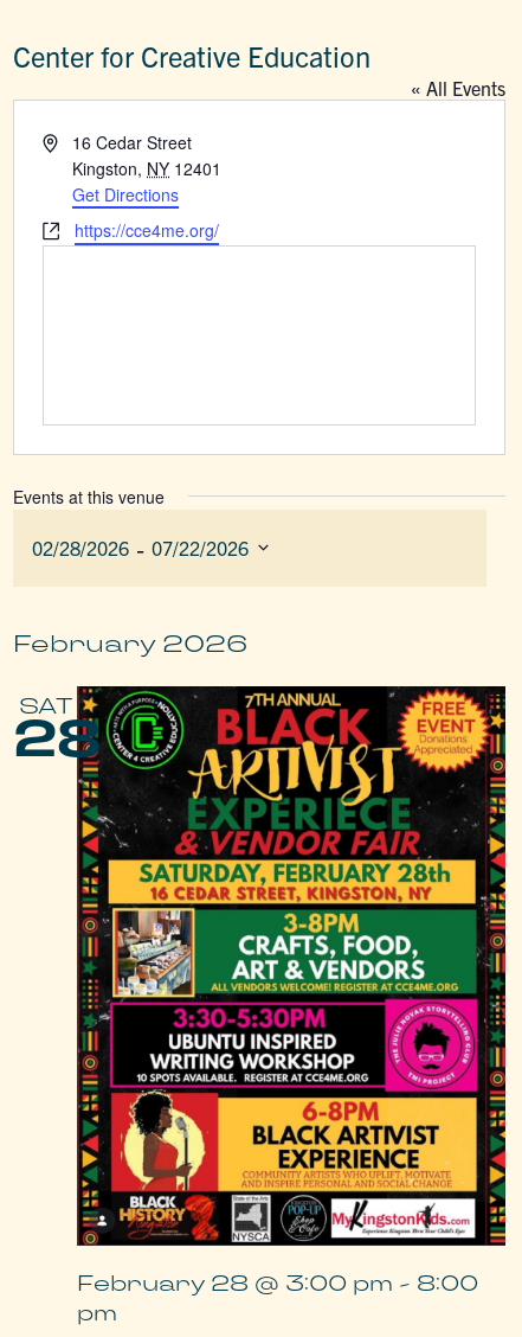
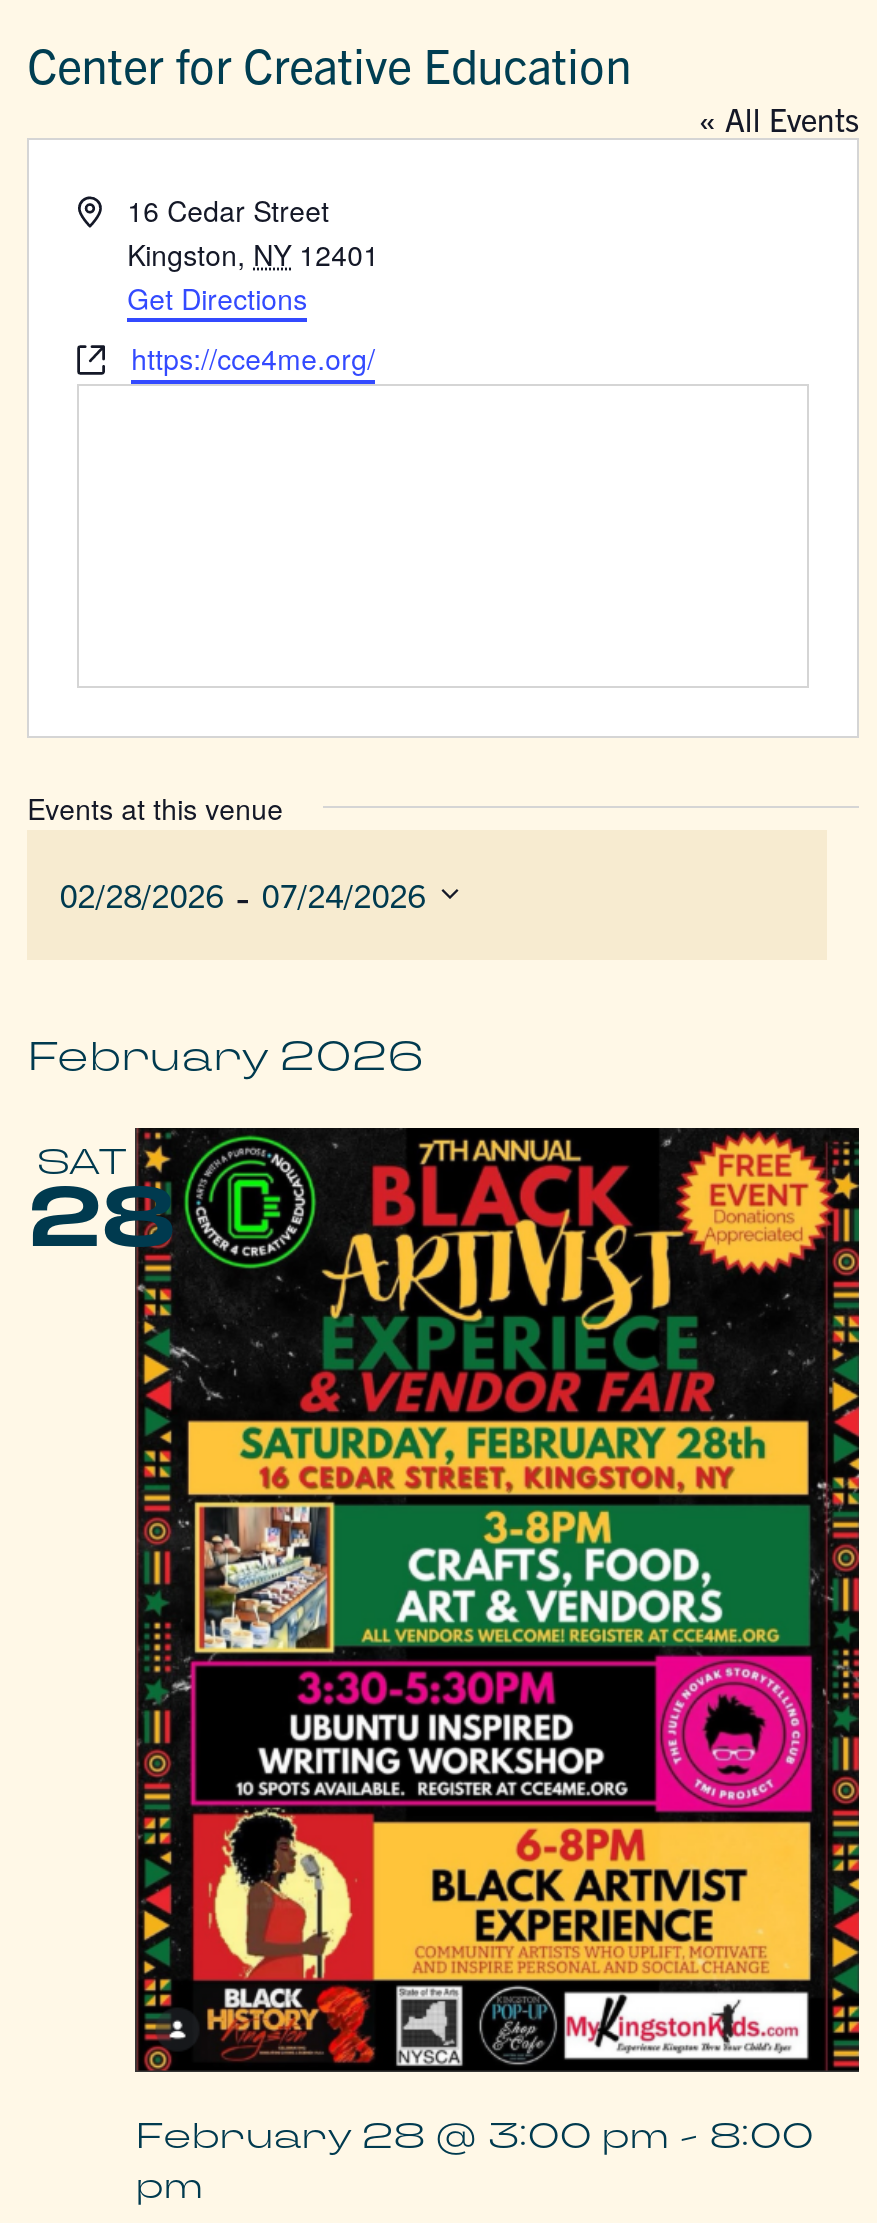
- 02/28/2026 - 07/22/2026
+ 02/28/2026 - 07/24/2026
